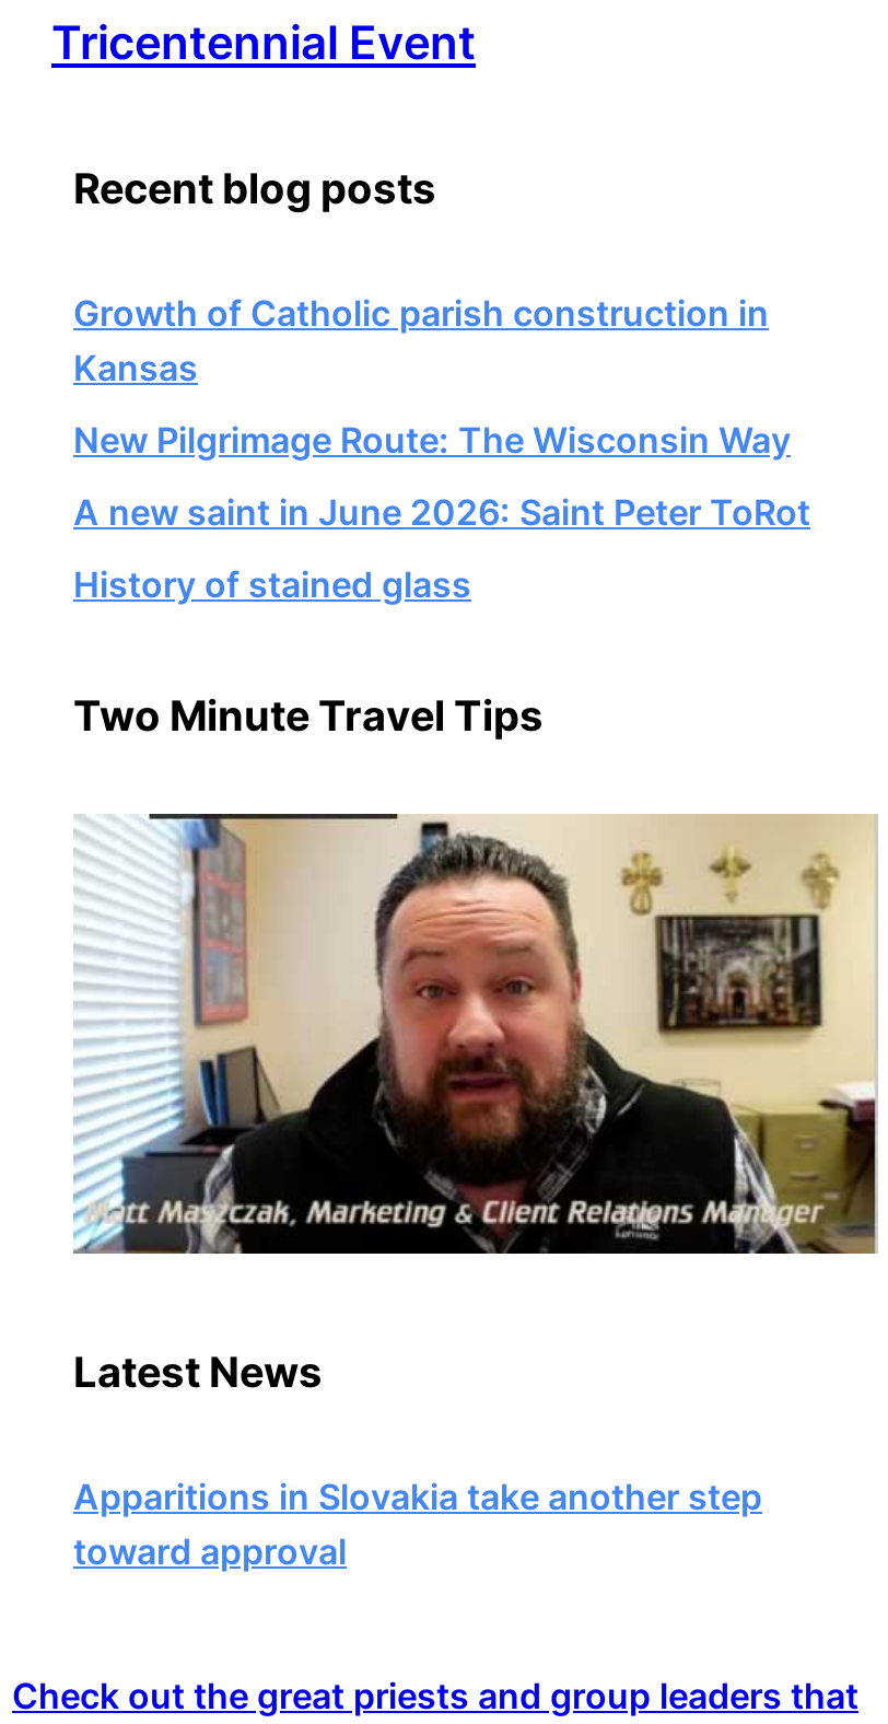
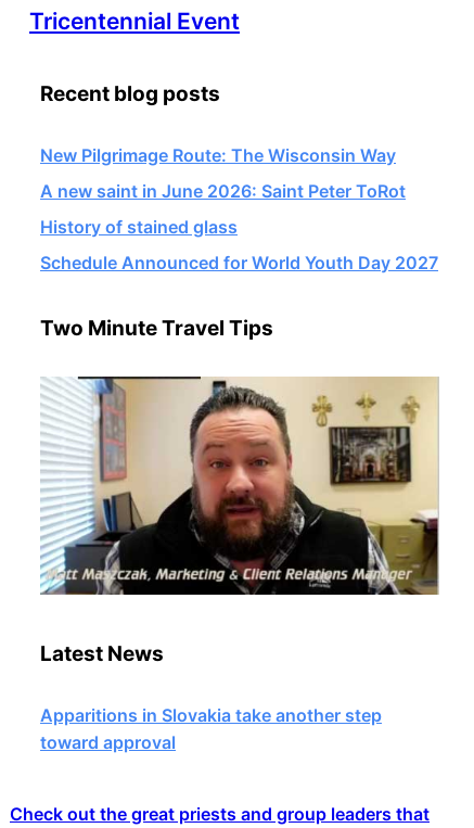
- Growth of Catholic parish construction in
- Kansas

moved up: New Pilgrimage Route: The Wisconsin Way | A new saint in June 2026: Saint Peter ToRot | History of stained glass

+ Schedule Announced for World Youth Day 2027
